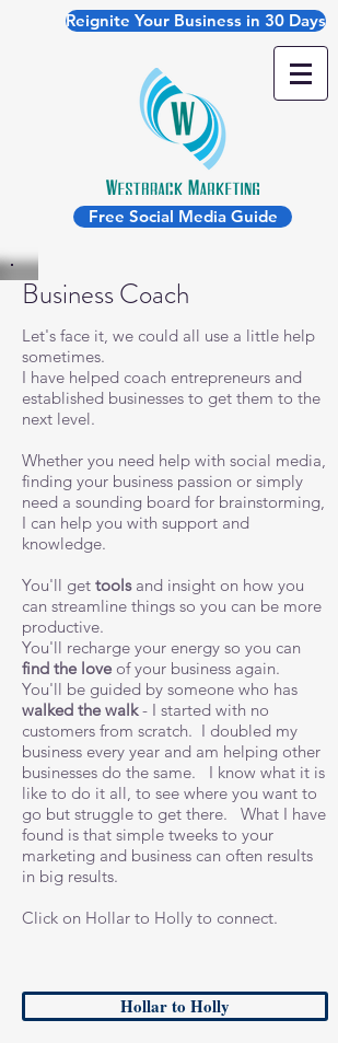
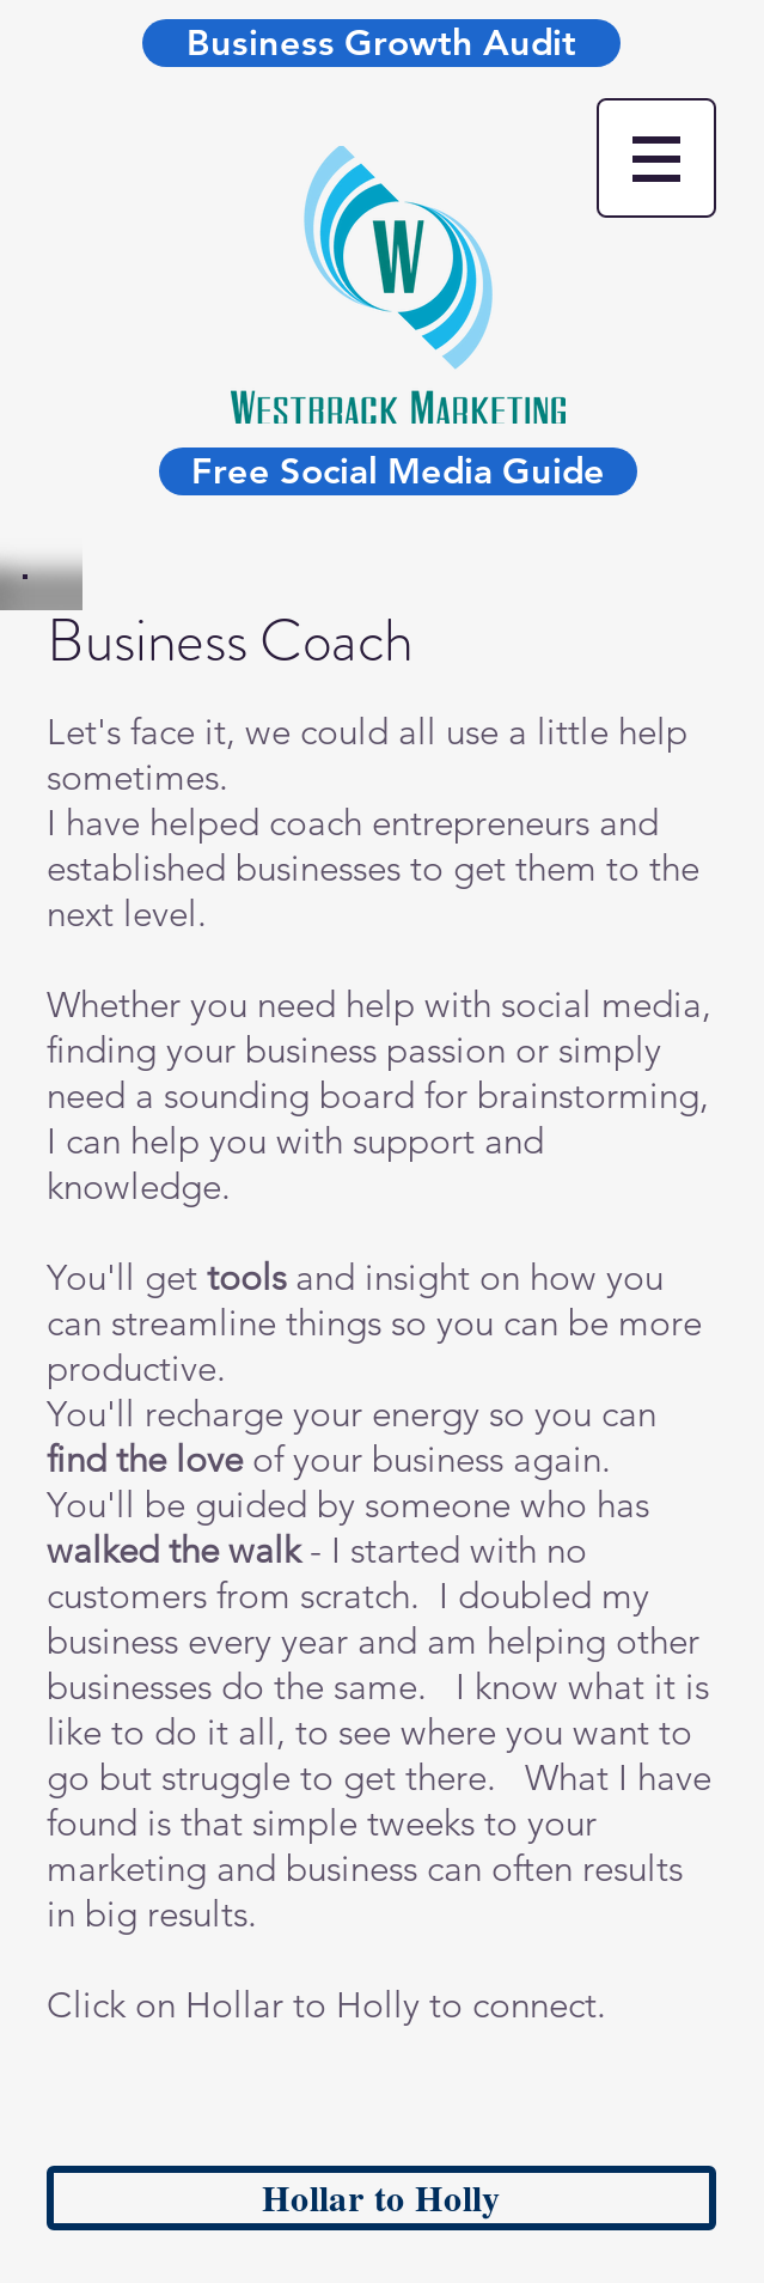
- Reignite Your Business in 30 Days
+ Business Growth Audit
